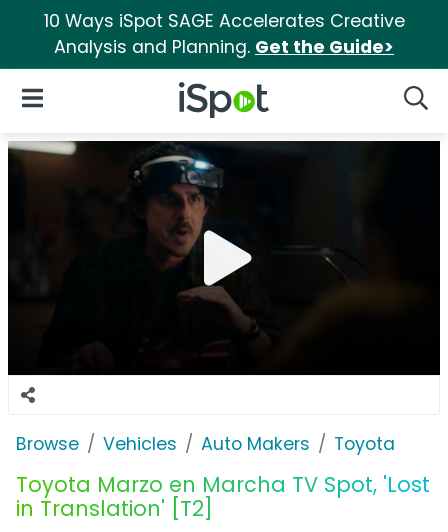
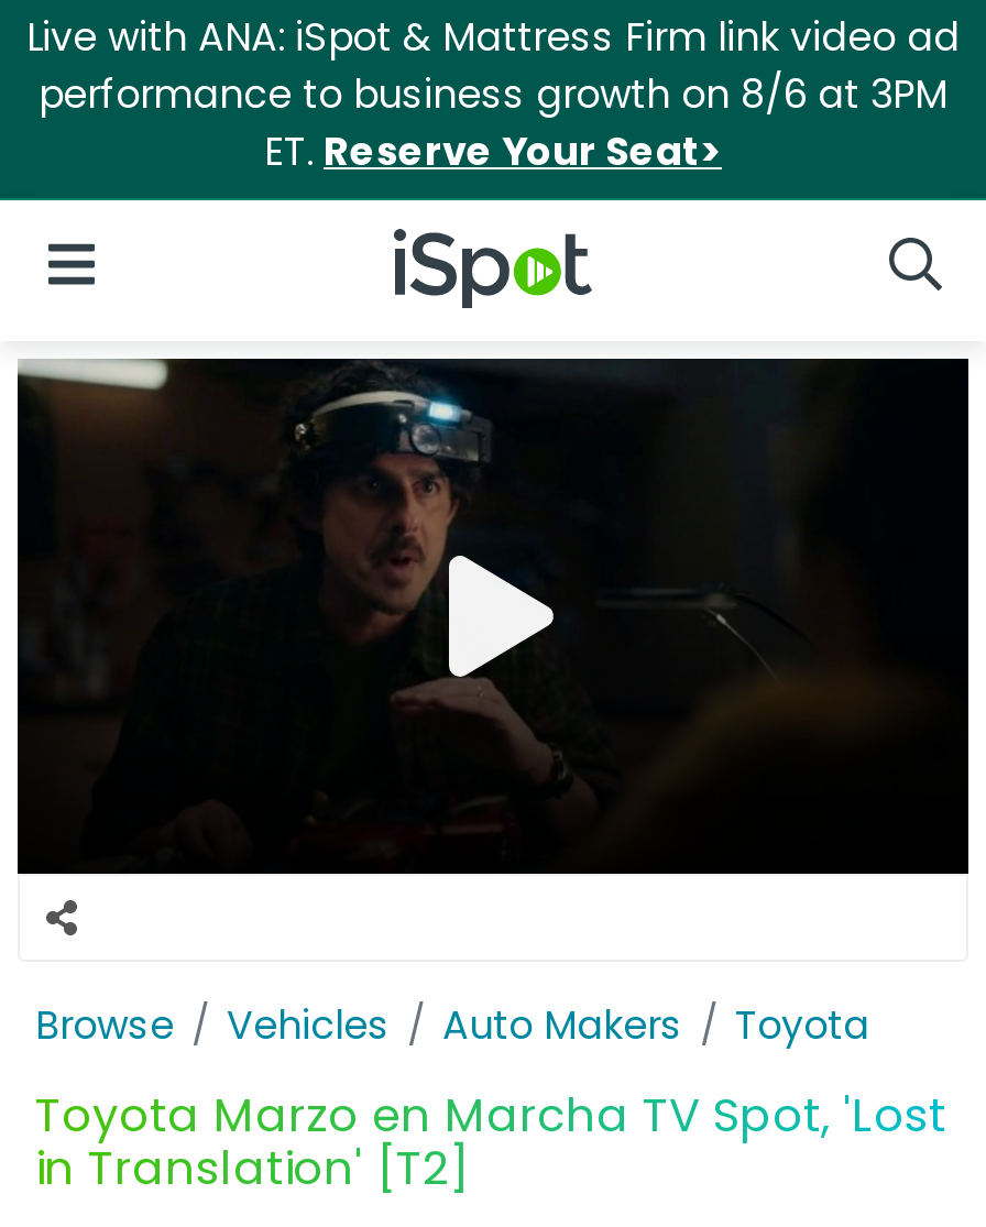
- 10 Ways iSpot SAGE Accelerates Creative
- Analysis and Planning. Get the Guide>
+ Live with ANA: iSpot & Mattress Firm link video ad
+ performance to business growth on 8/6 at 3PM
+ ET. Reserve Your Seat>
